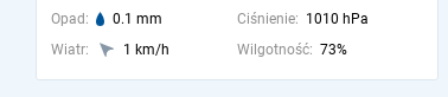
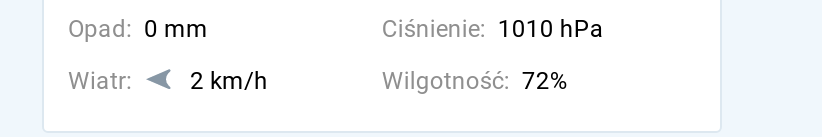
- Opad:
- 0.1 mm
+ Opad: 0 mm

- 1 km/h
+ 2 km/h

- Wilgotność: 73%
+ Wilgotność: 72%
